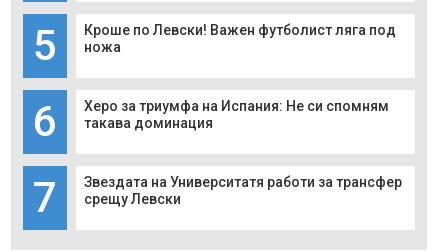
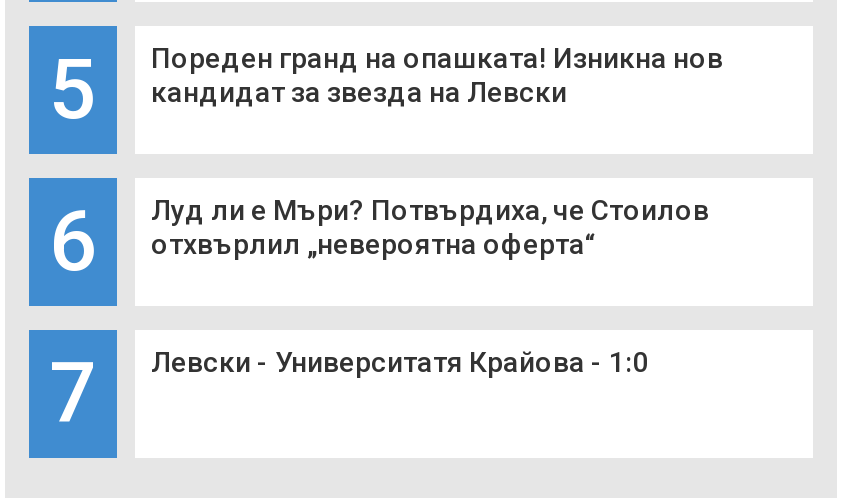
- Кроше по Левски! Важен футболист ляга под
- ножа
+ Пореден гранд на опашката! Изникна нов
+ кандидат за звезда на Левски

- Херо за триумфа на Испания: Не си спомням
- такава доминация
+ Луд ли е Мъри? Потвърдиха, че Стоилов
+ отхвърлил „невероятна оферта“

- Звездата на Университатя работи за трансфер
- срещу Левски
+ Левски - Университатя Крайова - 1:0
